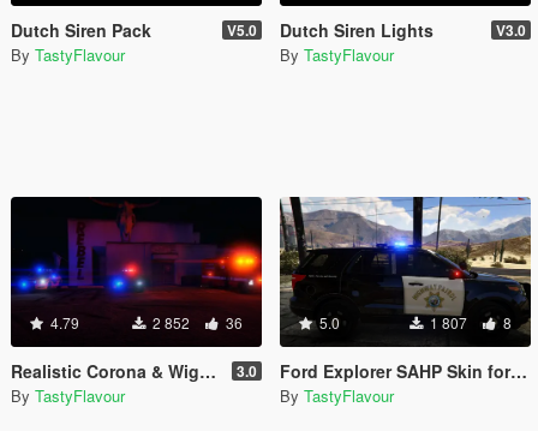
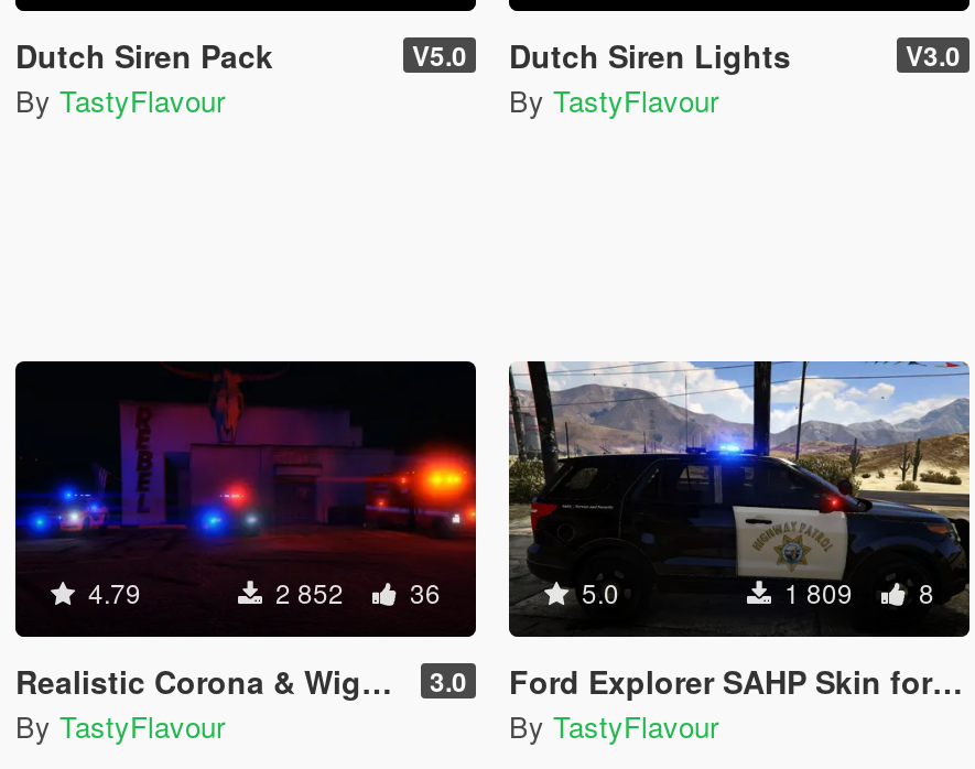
- 1 807 8
+ 1 809 8
